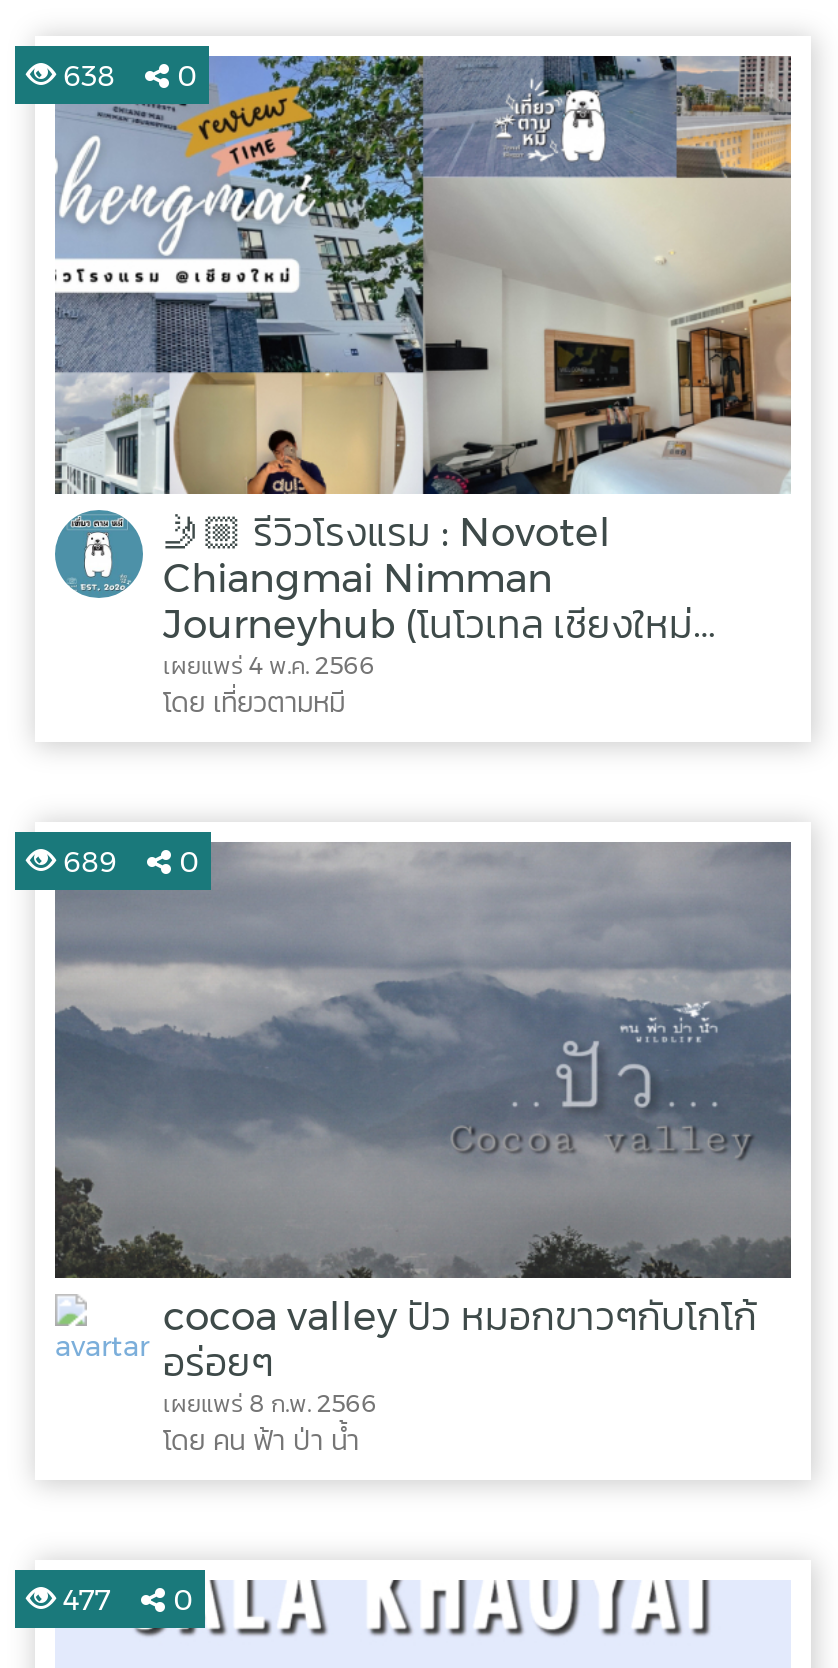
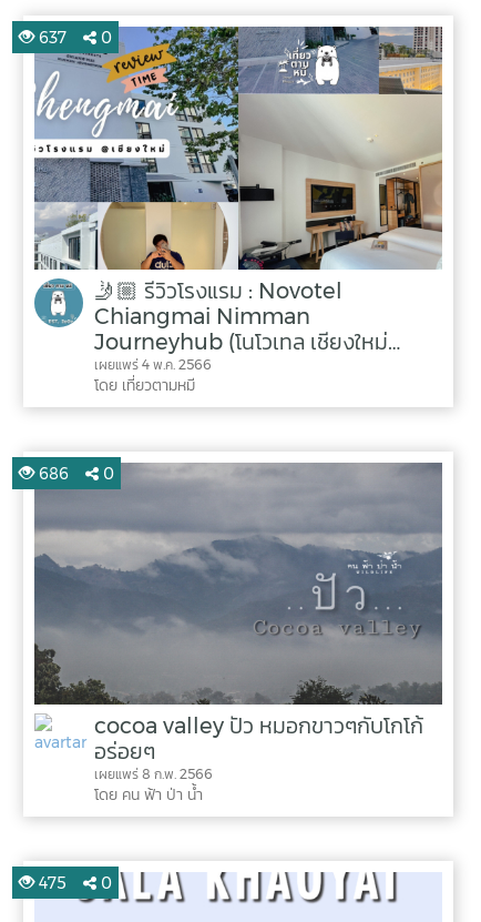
- 638 0
+ 637 0

- 689 0
+ 686 0

- 477 0
+ 475 0
